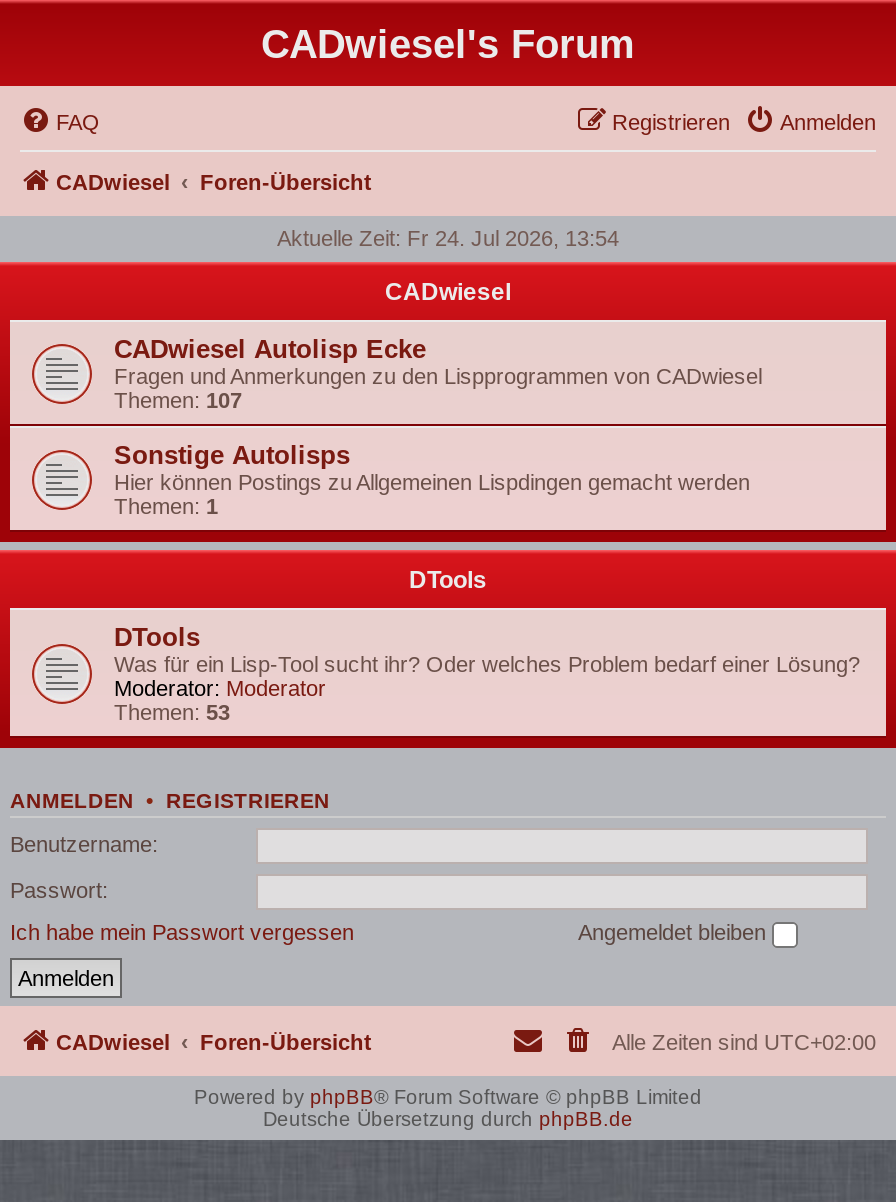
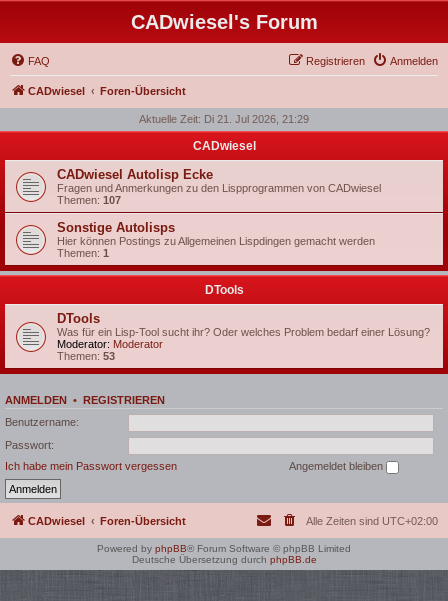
- Aktuelle Zeit: Fr 24. Jul 2026, 13:54
+ Aktuelle Zeit: Di 21. Jul 2026, 21:29
